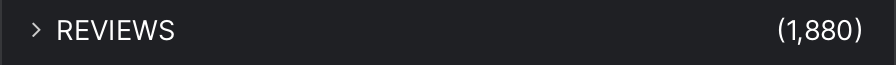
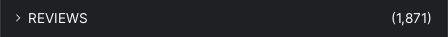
- (1,880)
+ (1,871)
